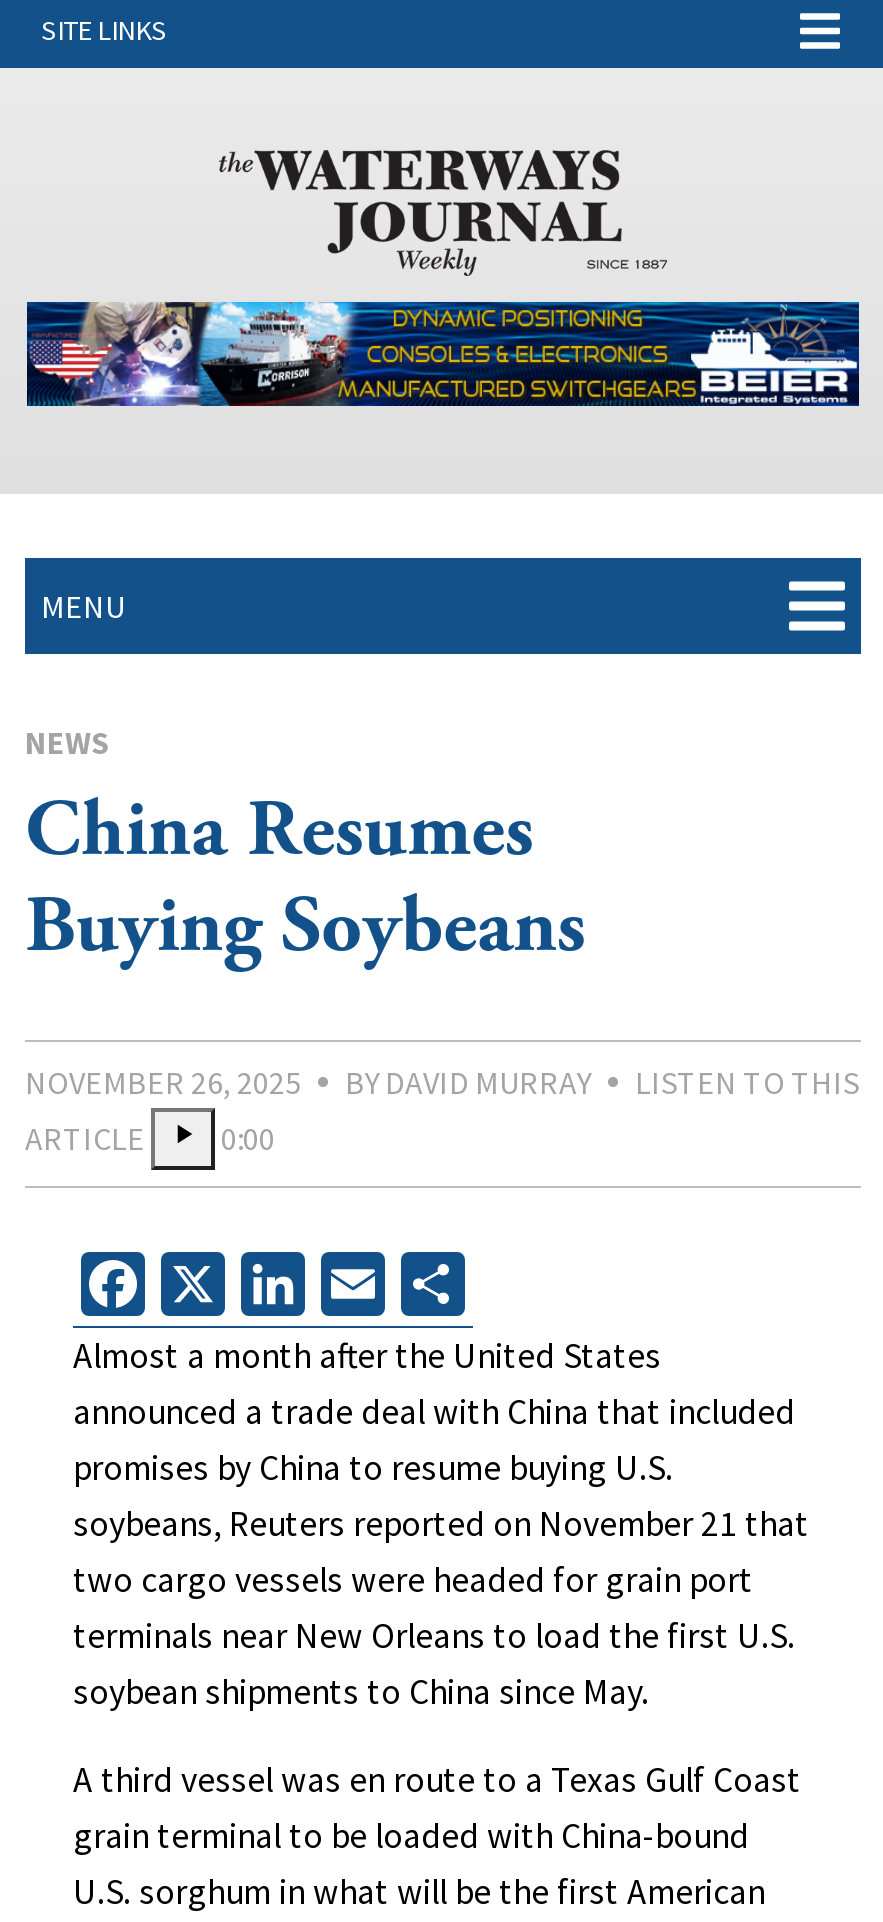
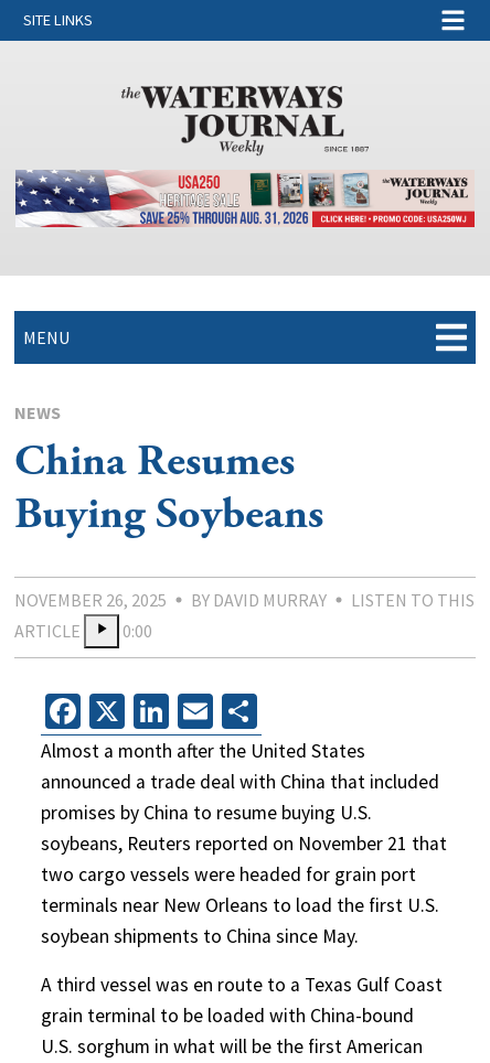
- [image]
+ [image]
